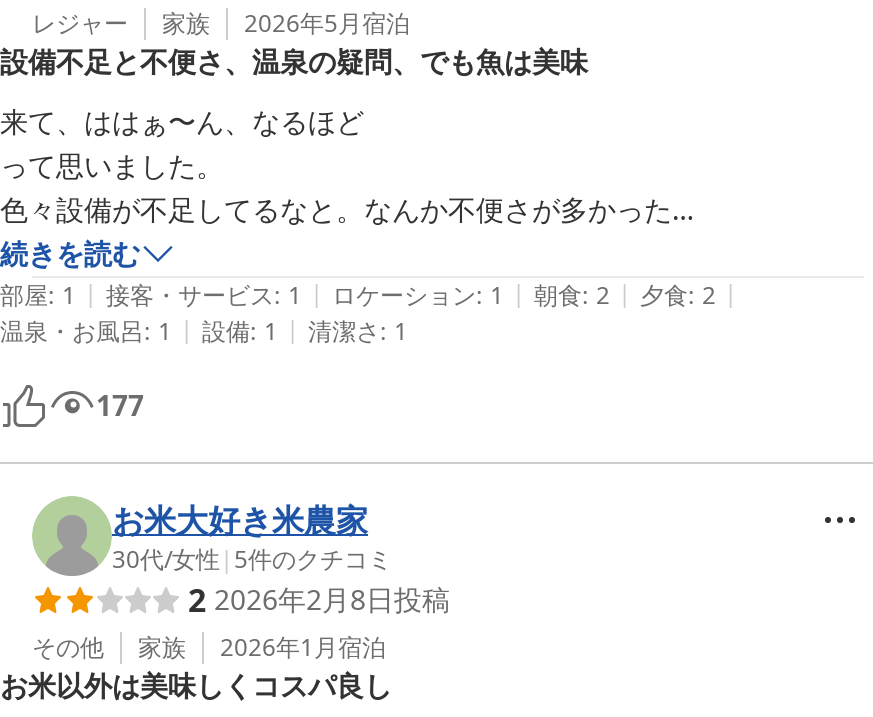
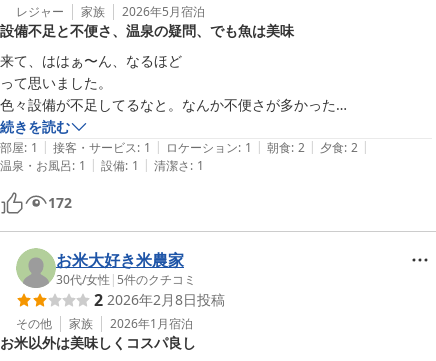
- 177
+ 172
